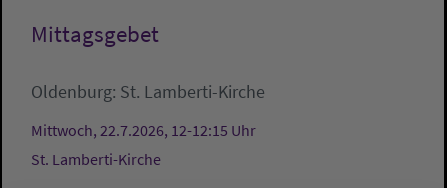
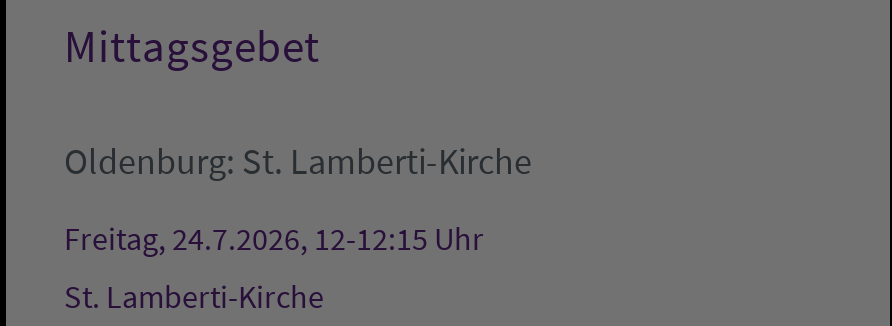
- Mittwoch, 22.7.2026, 12-12:15 Uhr
+ Freitag, 24.7.2026, 12-12:15 Uhr
